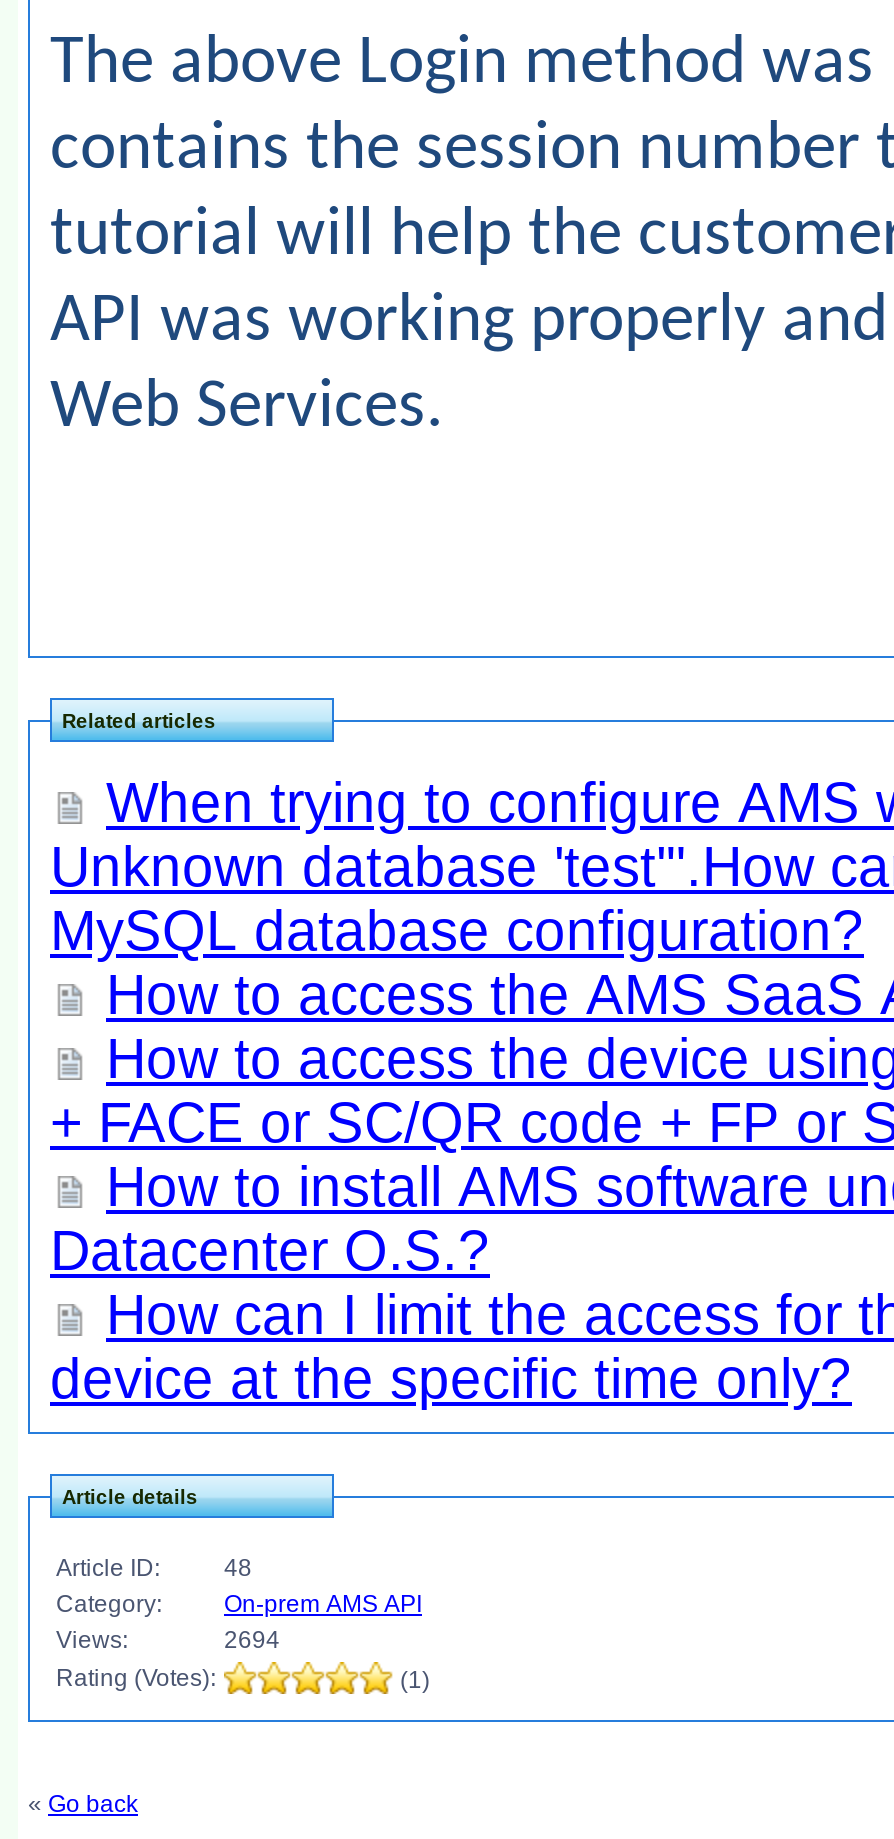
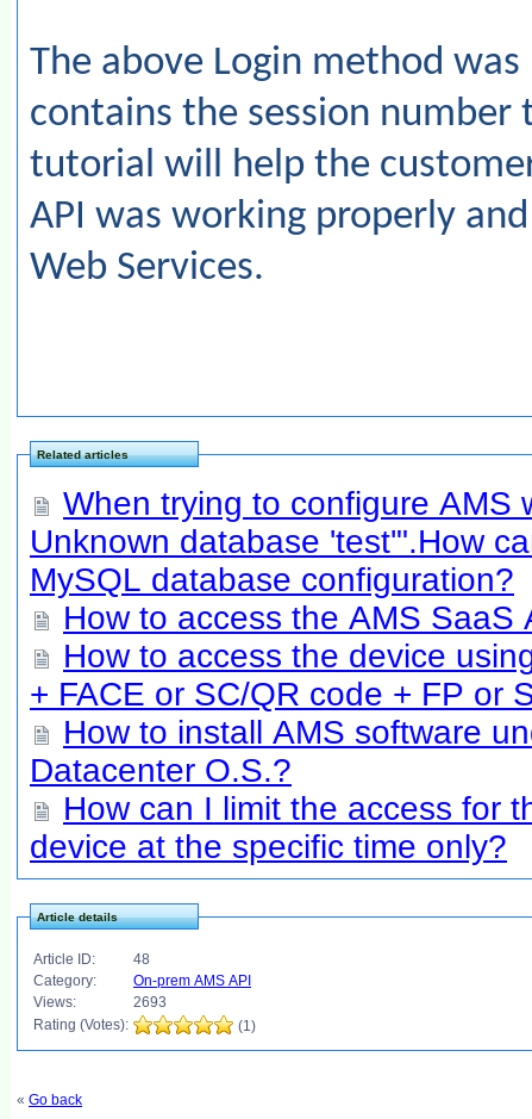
- 2694
+ 2693
